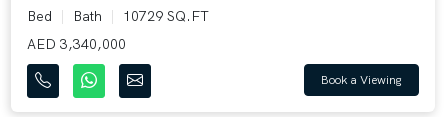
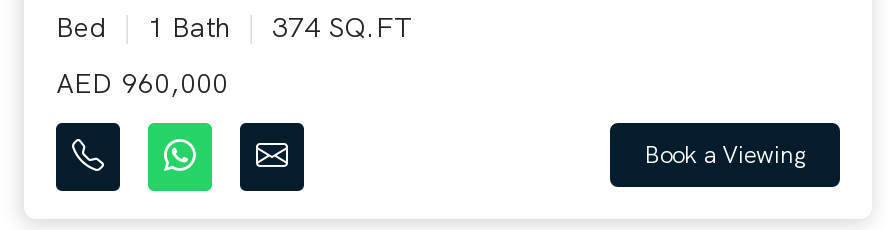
- Bath
- 10729 SQ.FT
+ 1 Bath
+ 374 SQ.FT

- AED 3,340,000
+ AED 960,000
